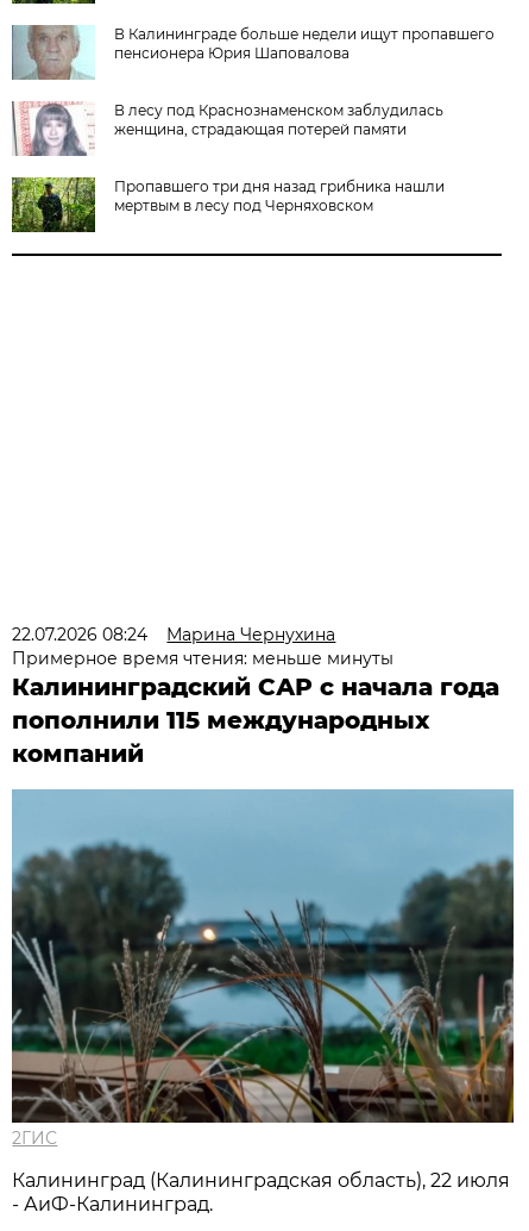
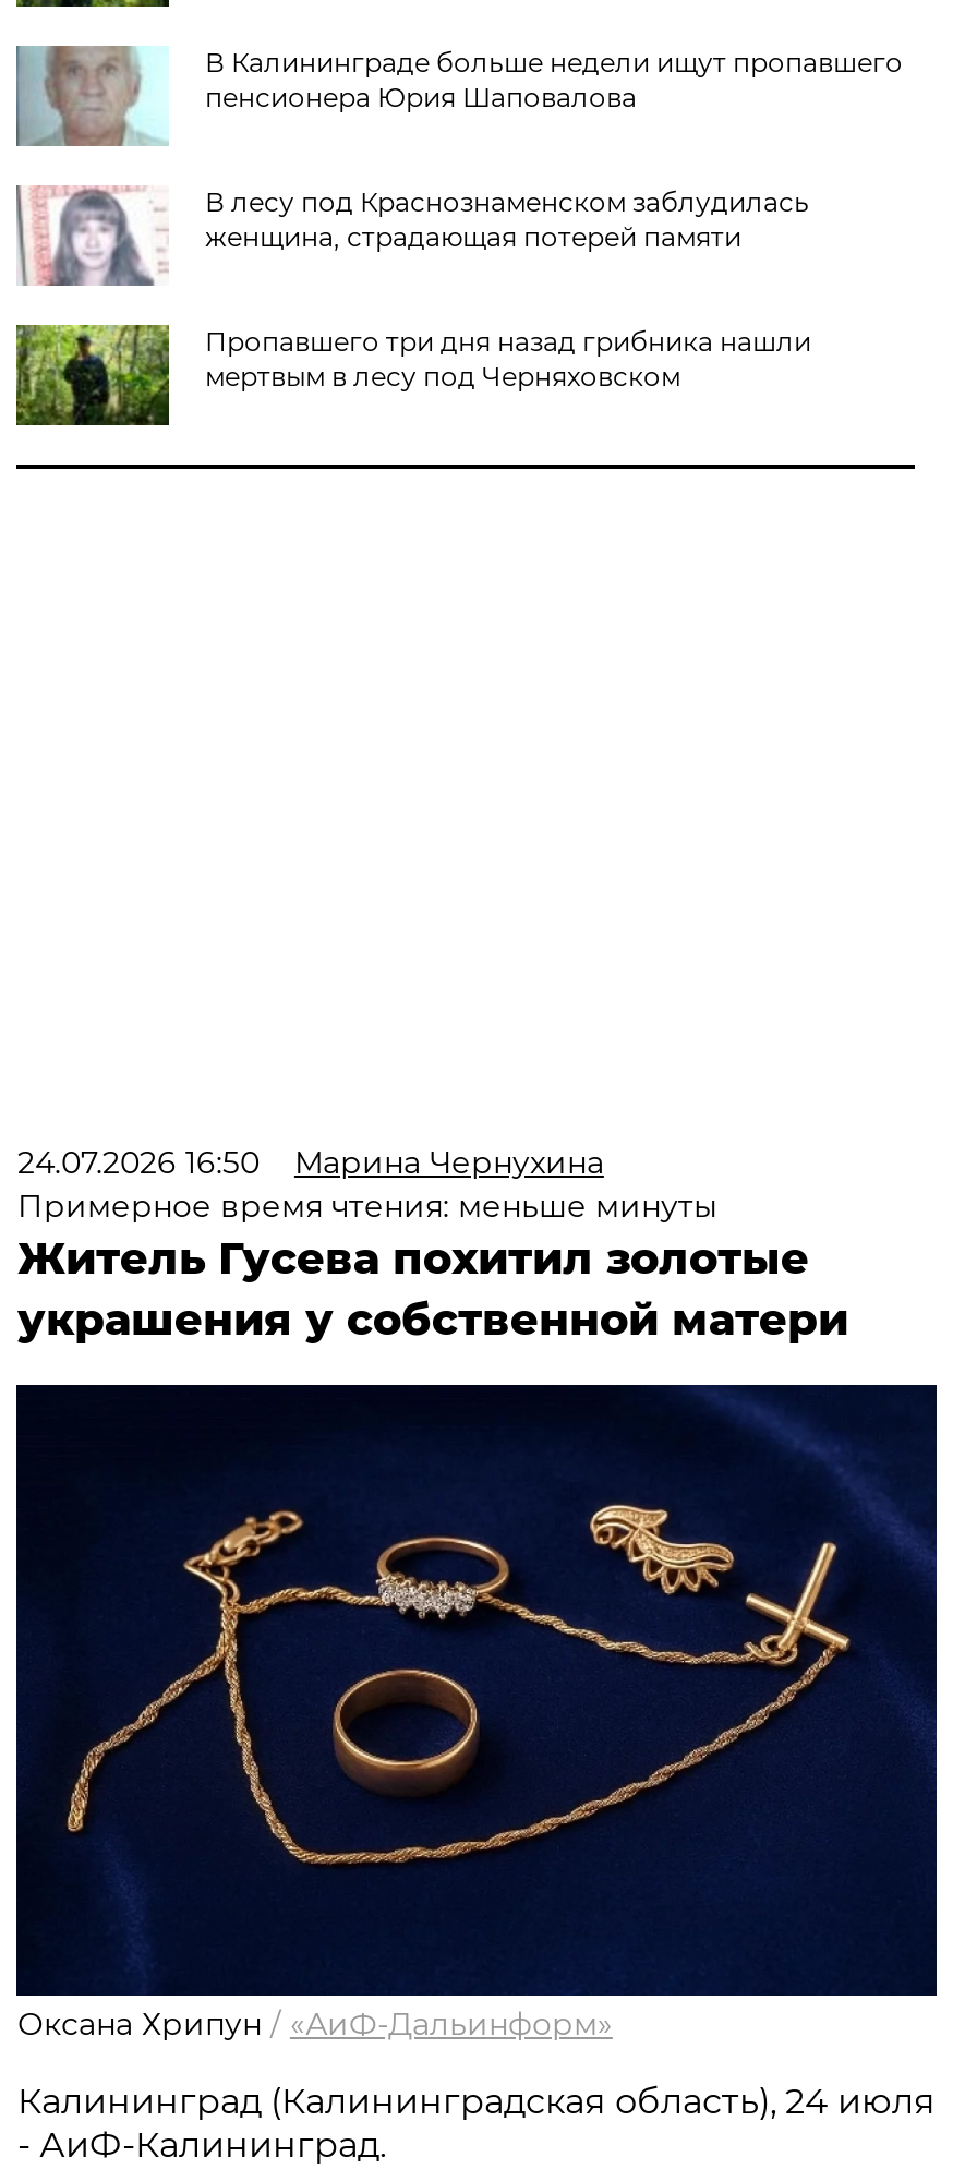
- 22.07.2026 08:24 Марина Чернухина
+ 24.07.2026 16:50 Марина Чернухина

- Калининградский САР с начала года
- пополнили 115 международных
- компаний
+ Житель Гусева похитил золотые
+ украшения у собственной матери

- [image]
- 2ГИС
+ [image]
+ Оксана Хрипун / «АиФ-Дальинформ»

- Калининград (Калининградская область), 22 июля
+ Калининград (Калининградская область), 24 июля
